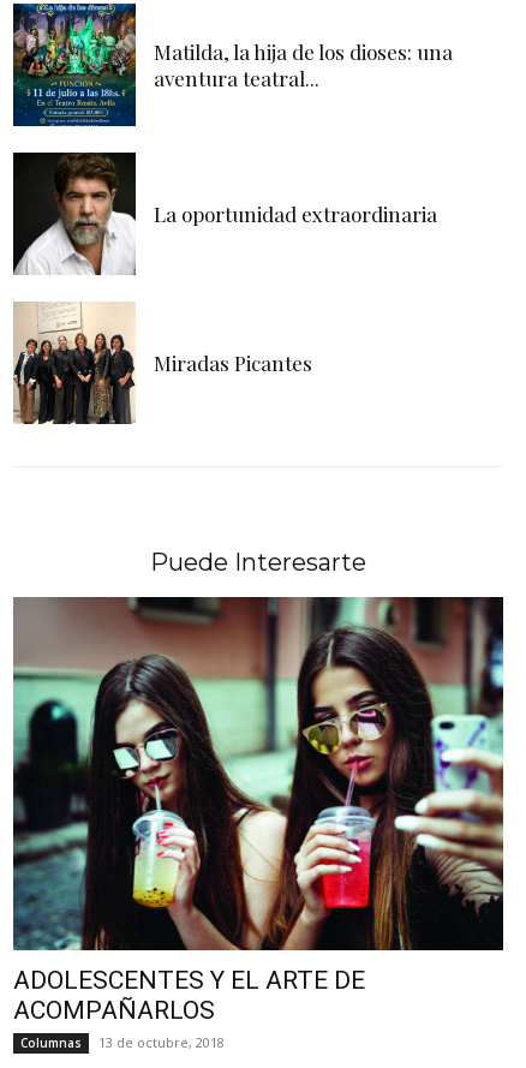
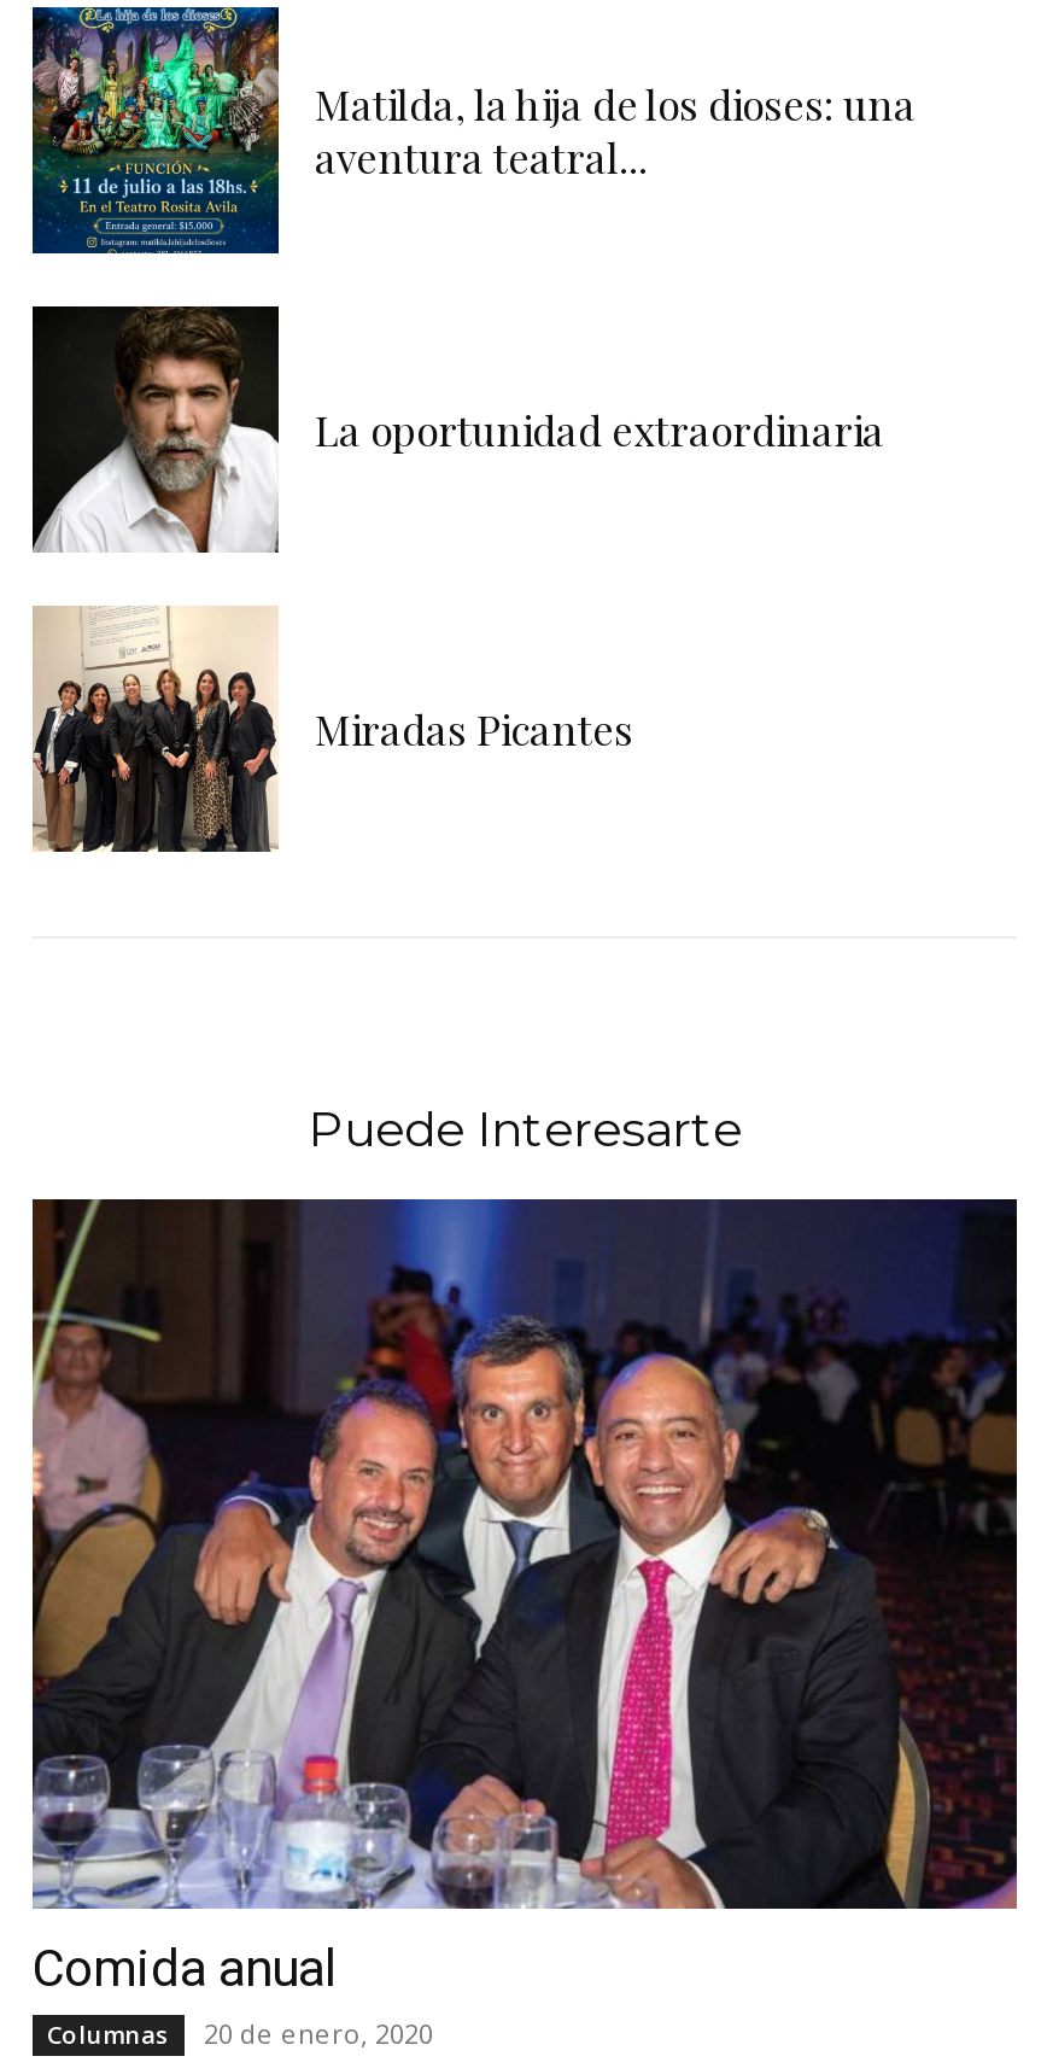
- [image]
- ADOLESCENTES Y EL ARTE DE
- ACOMPAÑARLOS
+ [image]
+ Comida anual

- Columnas 13 de octubre, 2018
+ Columnas 20 de enero, 2020
